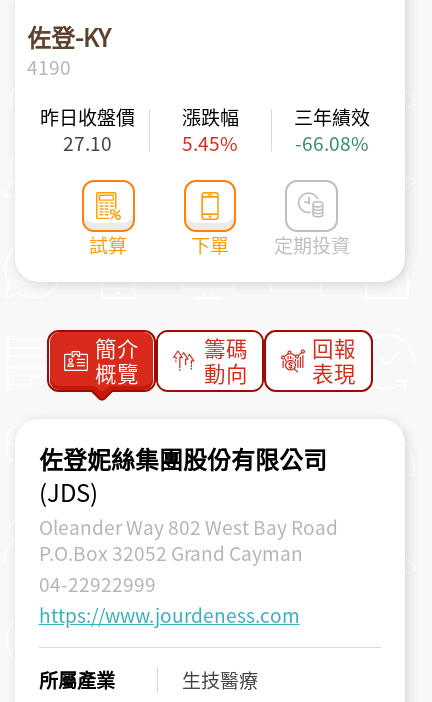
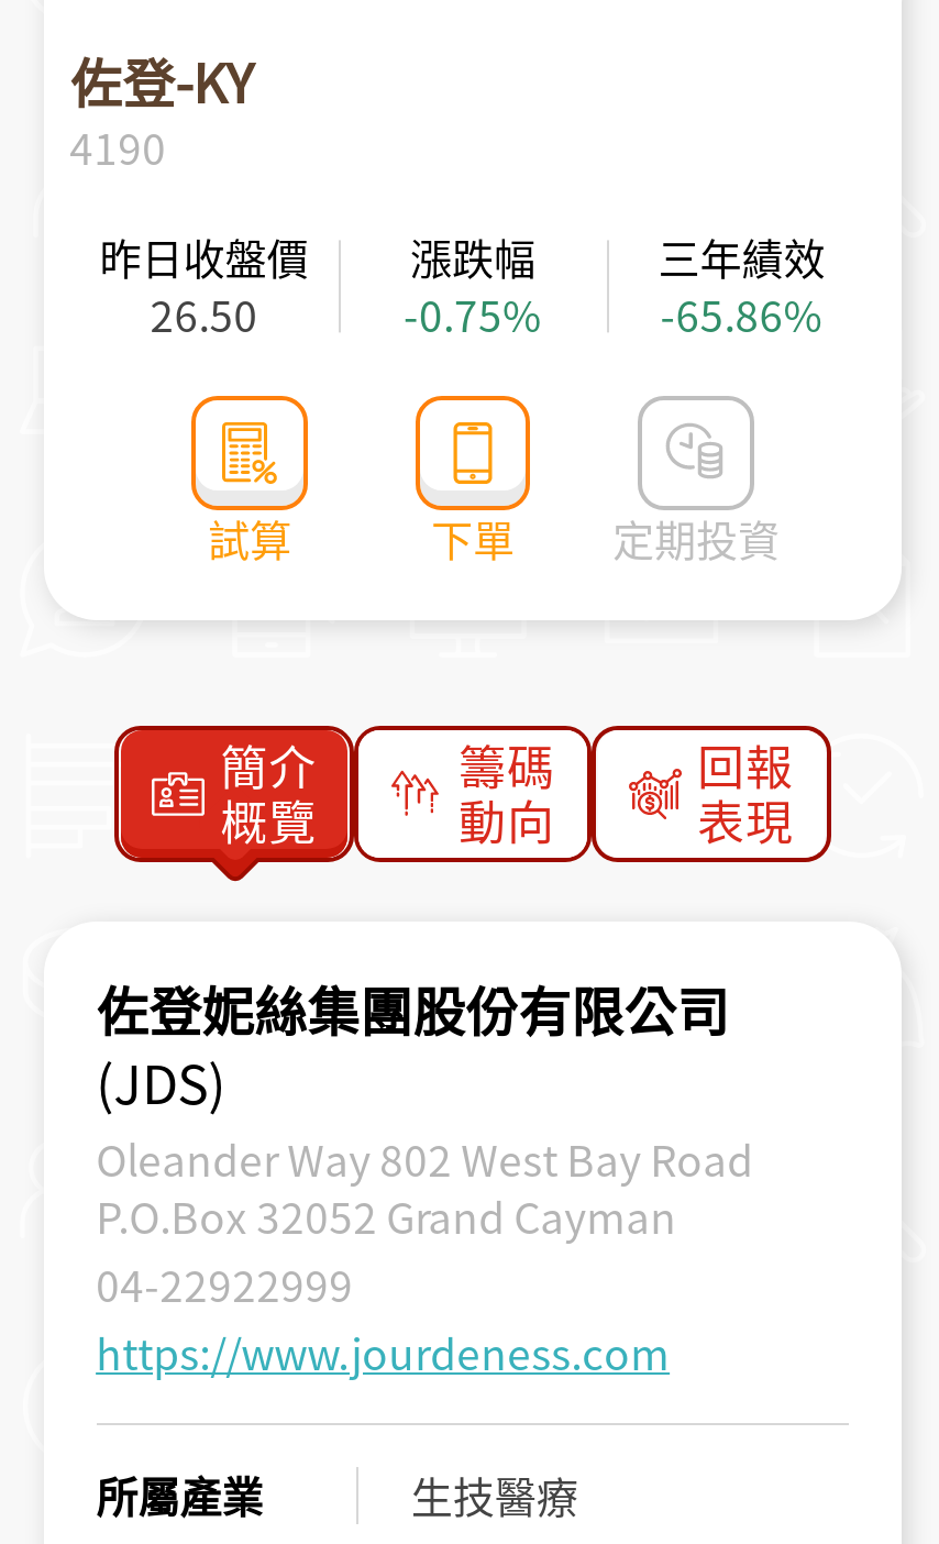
- 27.10
+ 26.50

- 5.45%
+ -0.75%

- -66.08%
+ -65.86%
